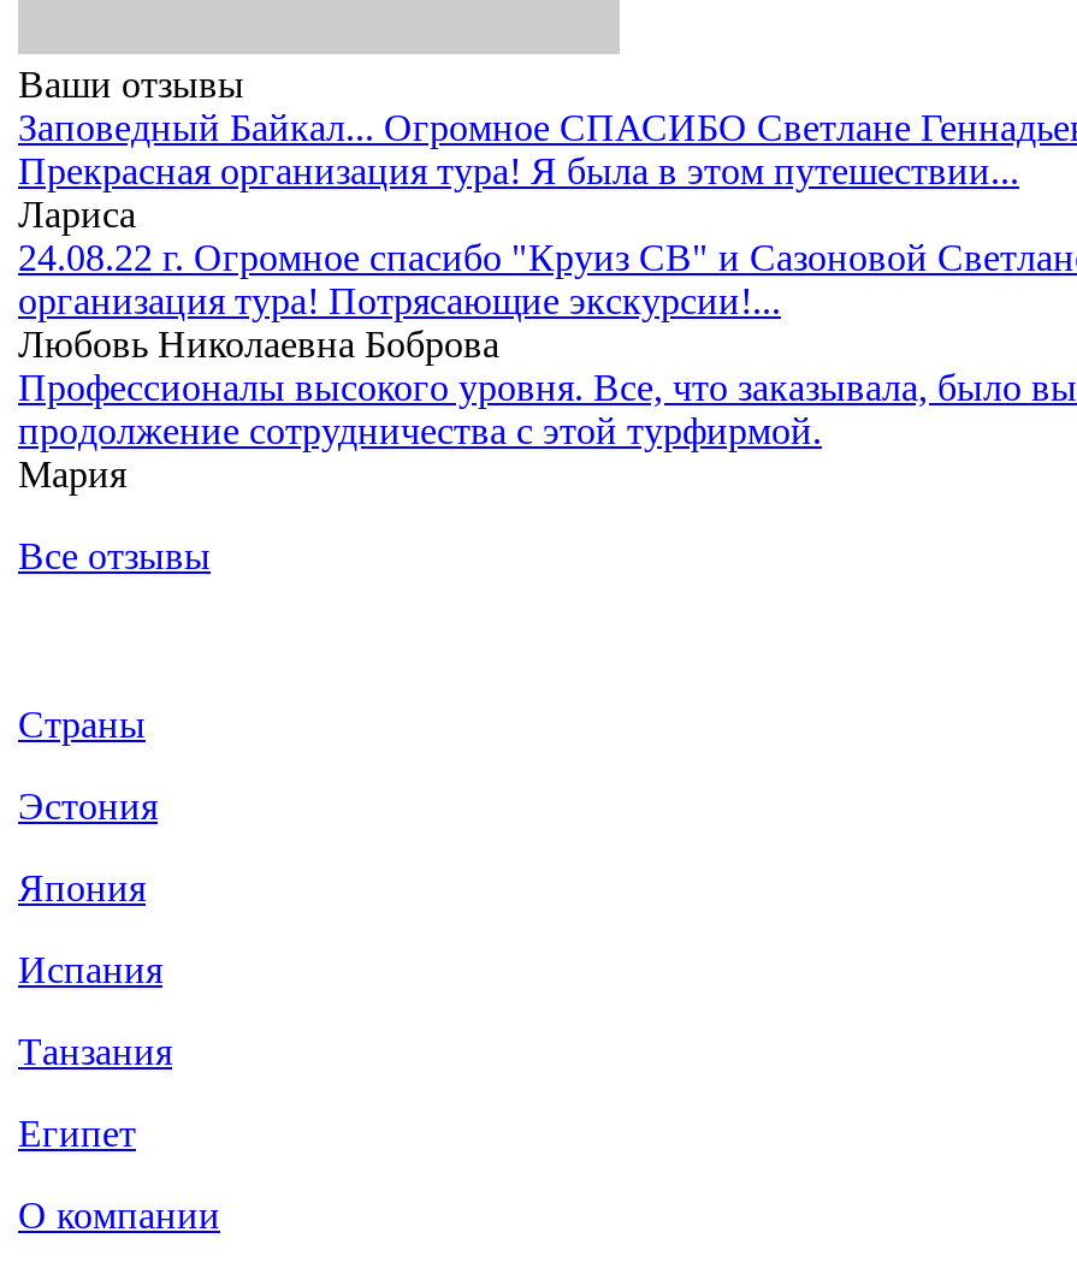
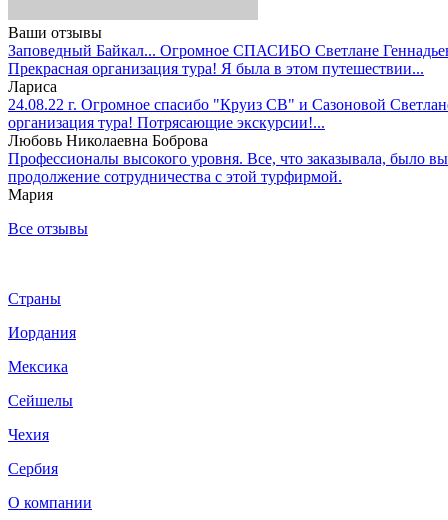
- Эстония
+ Иордания

- Япония
+ Мексика

- Испания
+ Сейшелы

- Танзания
+ Чехия

- Египет
+ Сербия
